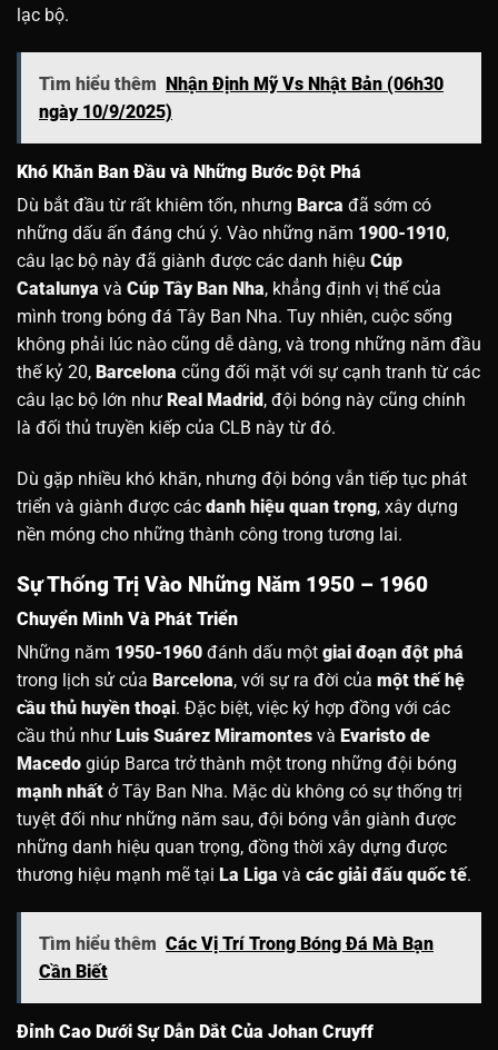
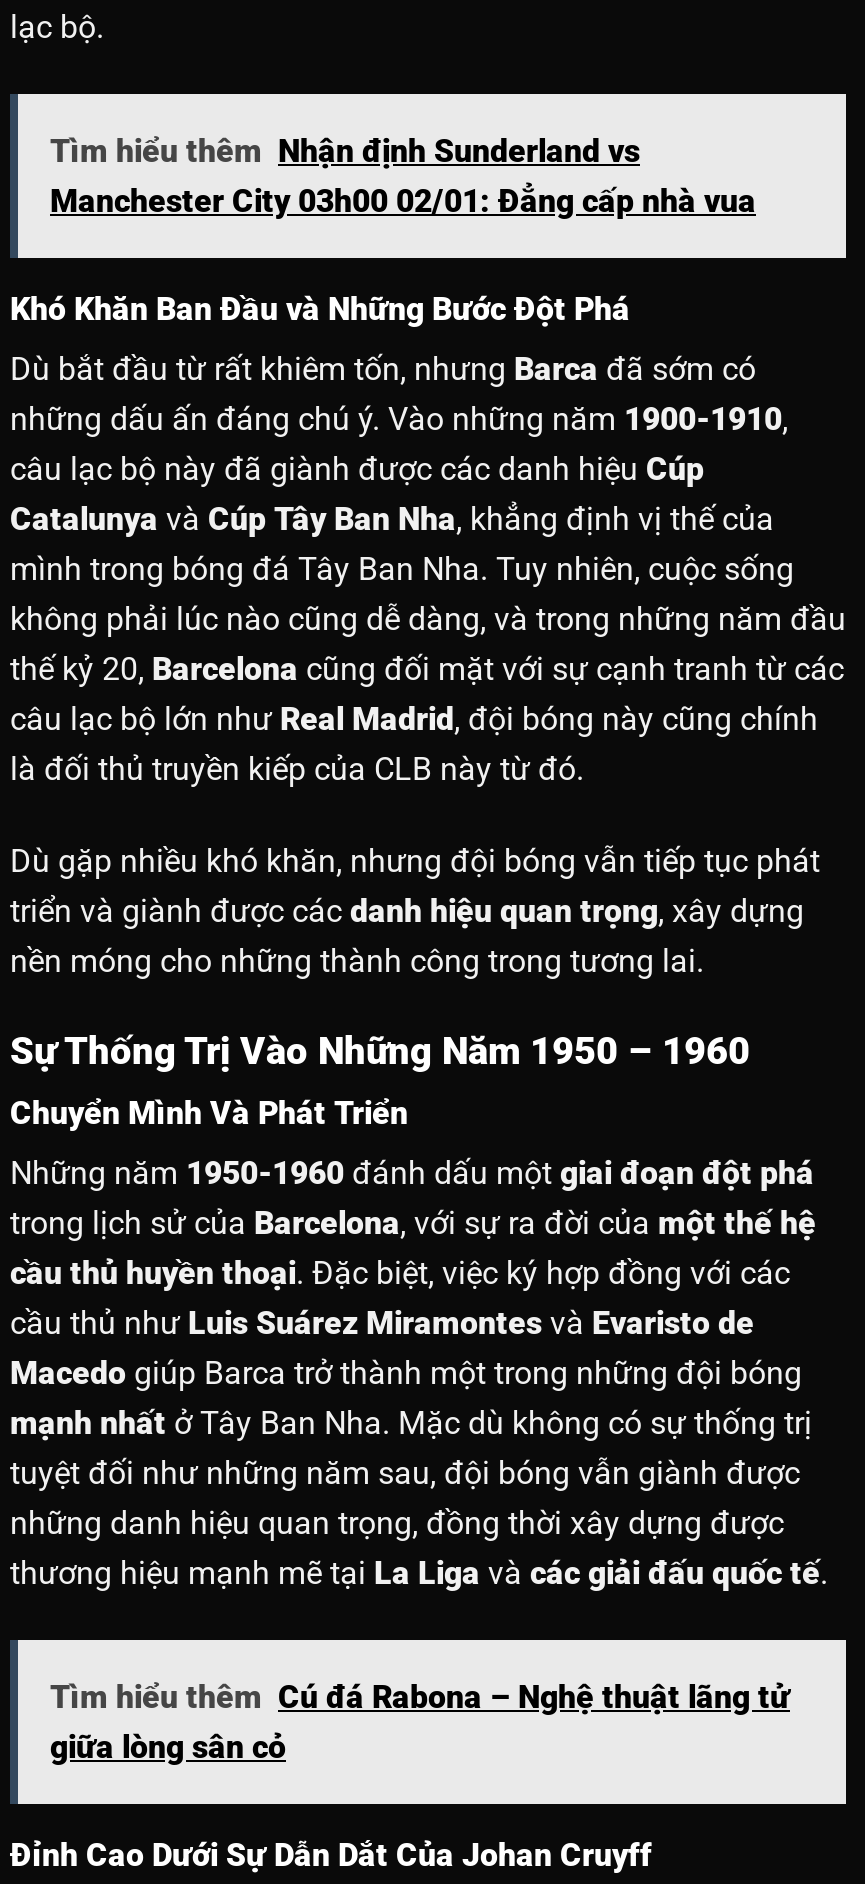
- Tìm hiểu thêm Nhận Định Mỹ Vs Nhật Bản (06h30
- ngày 10/9/2025)
+ Tìm hiểu thêm Nhận định Sunderland vs
+ Manchester City 03h00 02/01: Đẳng cấp nhà vua

- Tìm hiểu thêm Các Vị Trí Trong Bóng Đá Mà Bạn
- Cần Biết
+ Tìm hiểu thêm Cú đá Rabona – Nghệ thuật lãng tử
+ giữa lòng sân cỏ
